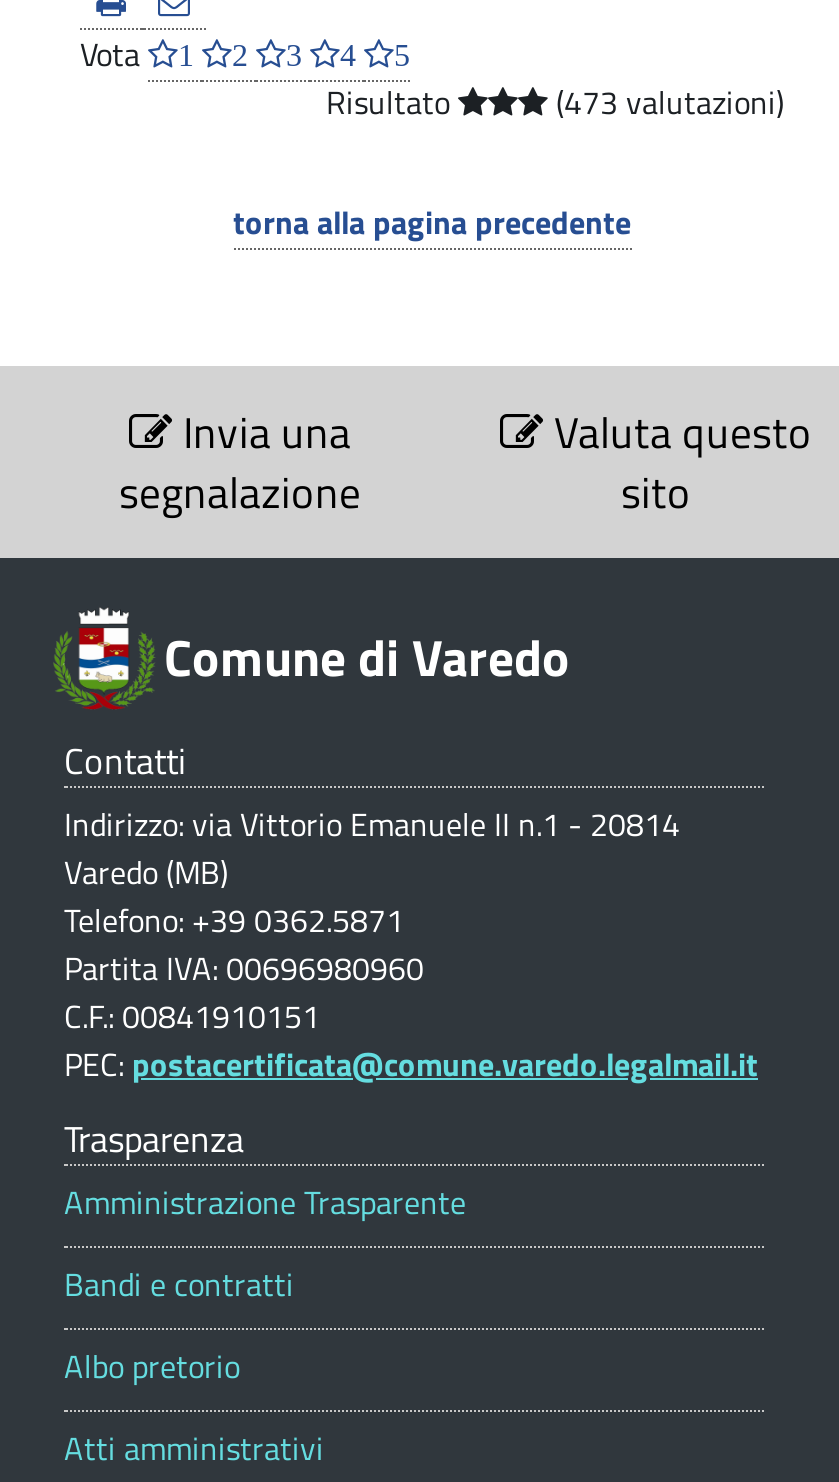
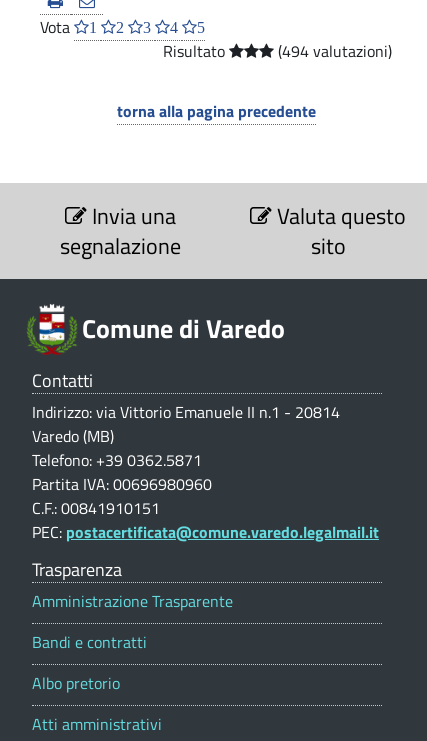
- Risultato (473 valutazioni)
+ Risultato (494 valutazioni)
